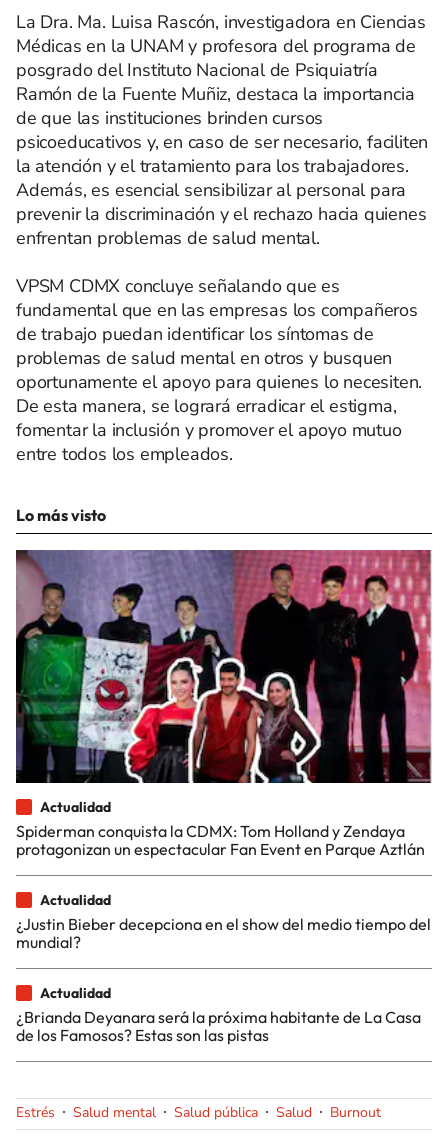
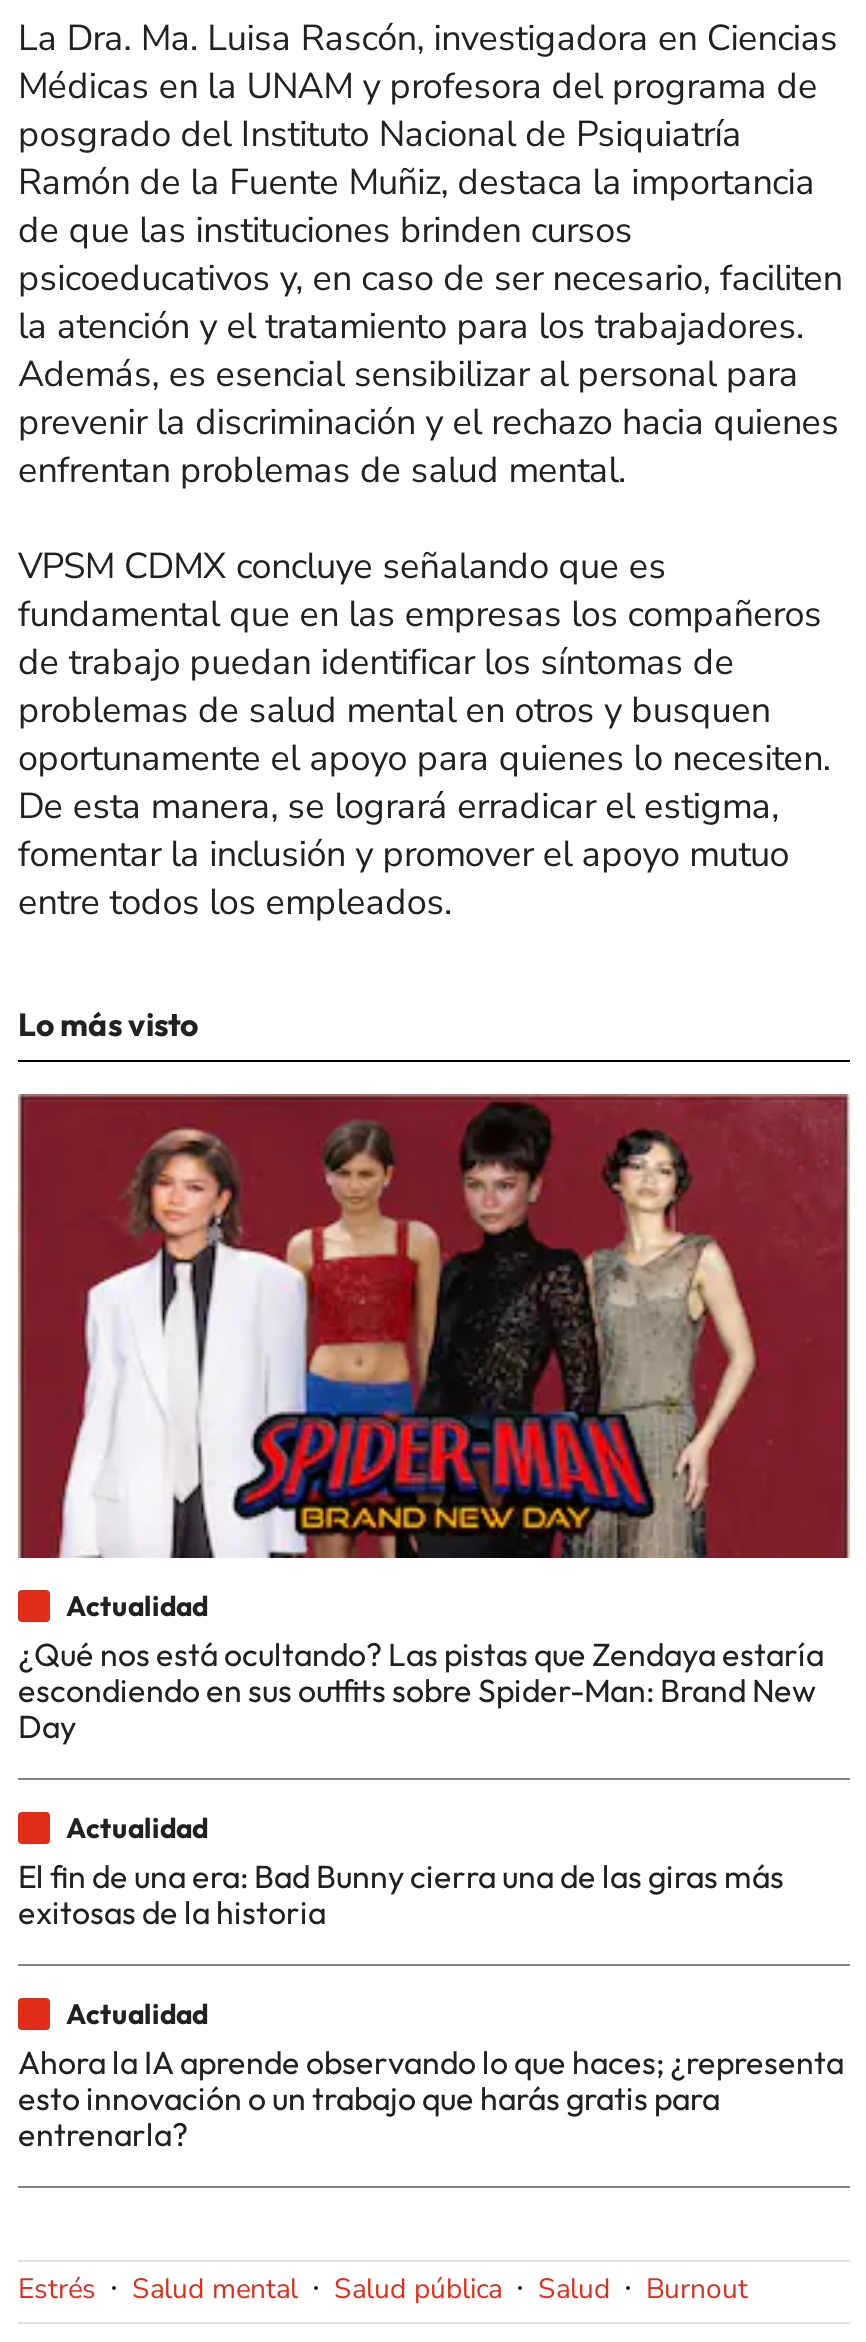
- [image]
- Spiderman conquista la CDMX: Tom Holland y Zendaya
- protagonizan un espectacular Fan Event en Parque Aztlán
+ [image]
+ ¿Qué nos está ocultando? Las pistas que Zendaya estaría
+ escondiendo en sus outfits sobre Spider-Man: Brand New
+ Day

- ¿Justin Bieber decepciona en el show del medio tiempo del
- mundial?
+ El fin de una era: Bad Bunny cierra una de las giras más
+ exitosas de la historia

- ¿Brianda Deyanara será la próxima habitante de La Casa
- de los Famosos? Estas son las pistas
+ Ahora la IA aprende observando lo que haces; ¿representa
+ esto innovación o un trabajo que harás gratis para
+ entrenarla?
